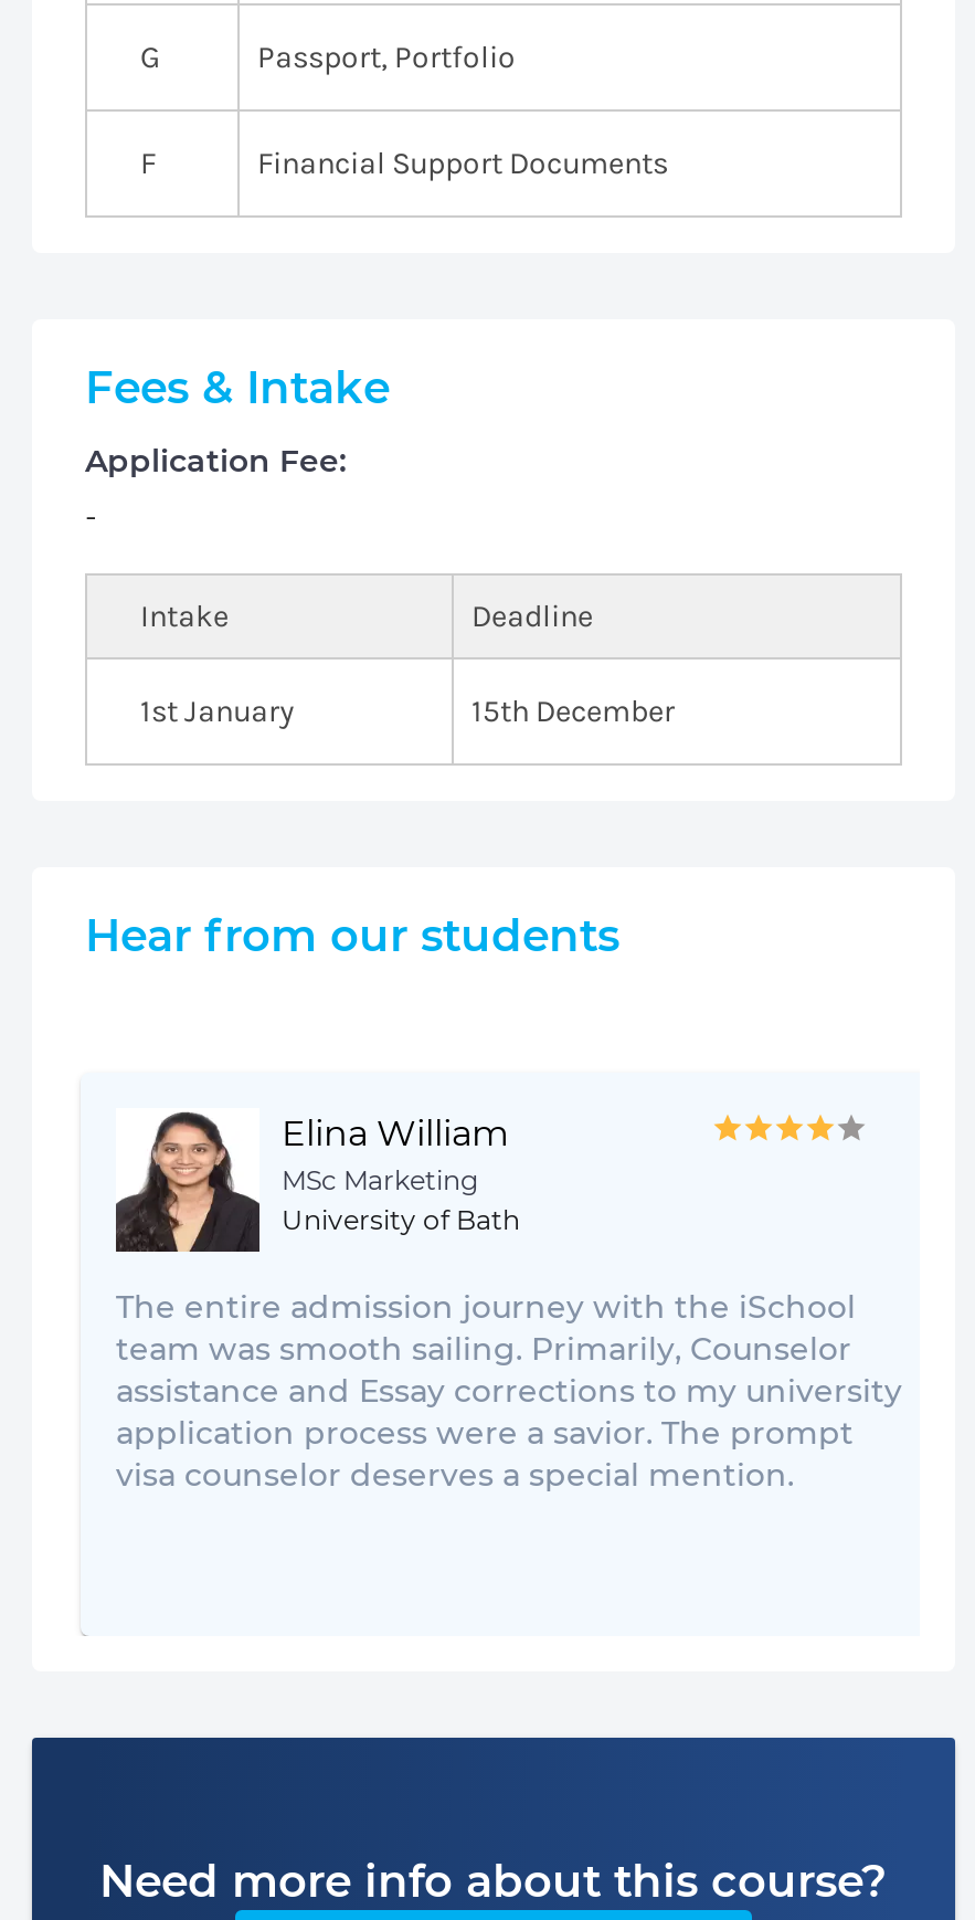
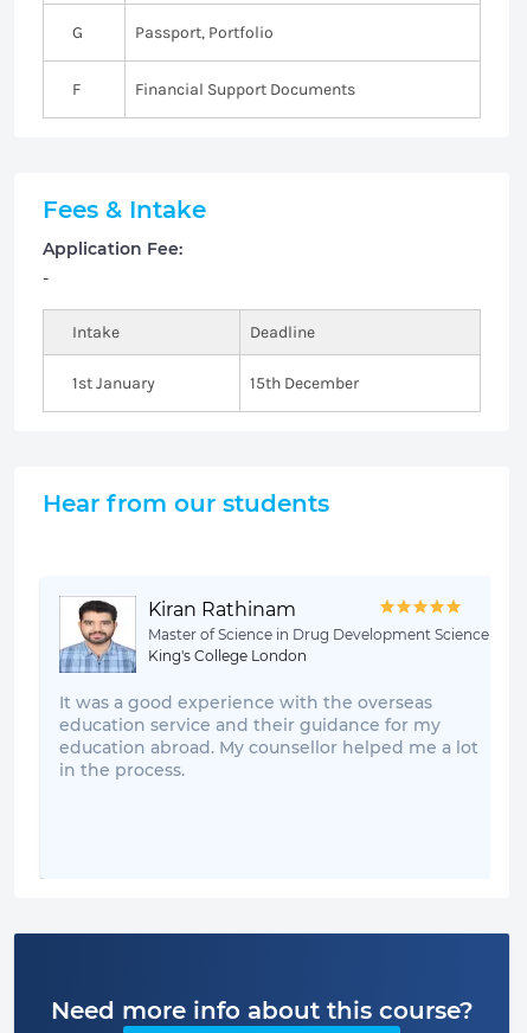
- [image]
- Elina William
- MSc Marketing
- University of Bath
+ [image]
+ Kiran Rathinam
+ Master of Science in Drug Development Science
+ King's College London

- The entire admission journey with the iSchool
- team was smooth sailing. Primarily, Counselor
- assistance and Essay corrections to my university
- application process were a savior. The prompt
- visa counselor deserves a special mention.
+ It was a good experience with the overseas
+ education service and their guidance for my
+ education abroad. My counsellor helped me a lot
+ in the process.
